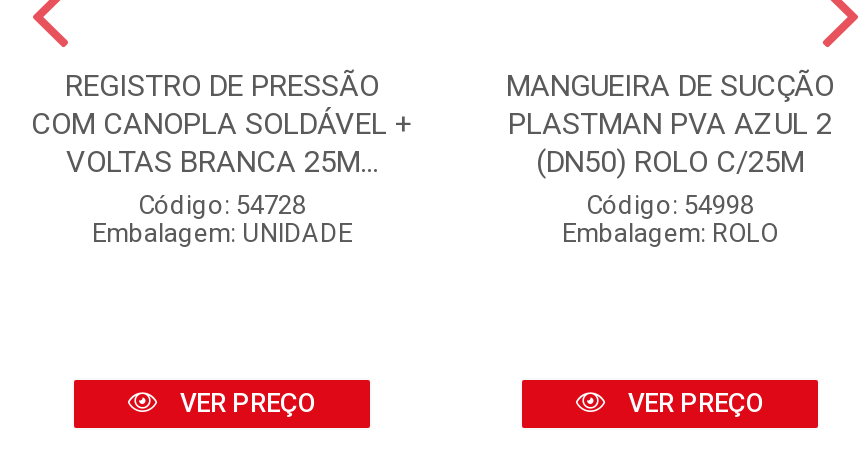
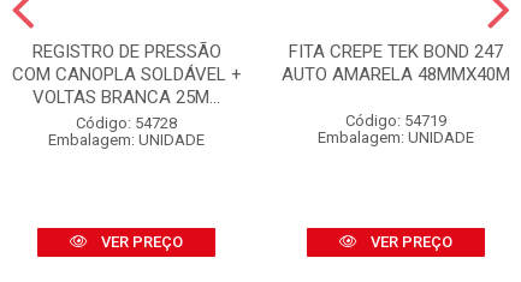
- MANGUEIRA DE SUCÇÃO
- PLASTMAN PVA AZUL 2
- (DN50) ROLO C/25M
- Código: 54998
- Embalagem: ROLO
+ FITA CREPE TEK BOND 247
+ AUTO AMARELA 48MMX40M
+ Código: 54719
+ Embalagem: UNIDADE
